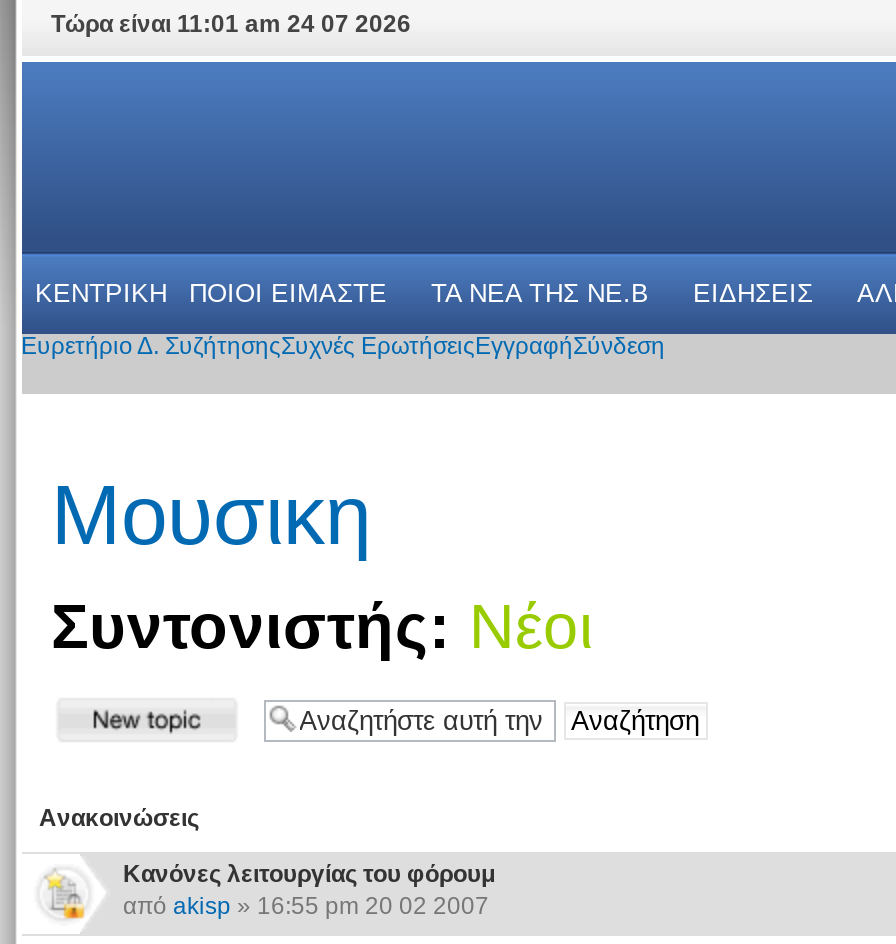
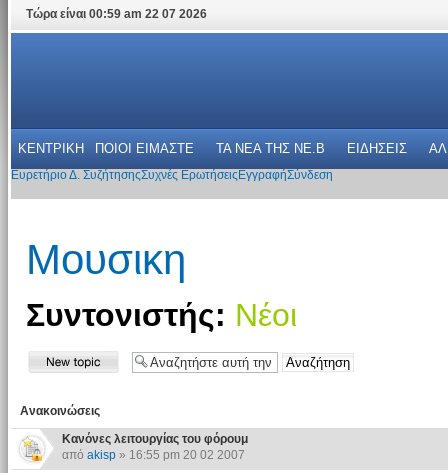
- Τώρα είναι 11:01 am 24 07 2026
+ Τώρα είναι 00:59 am 22 07 2026
